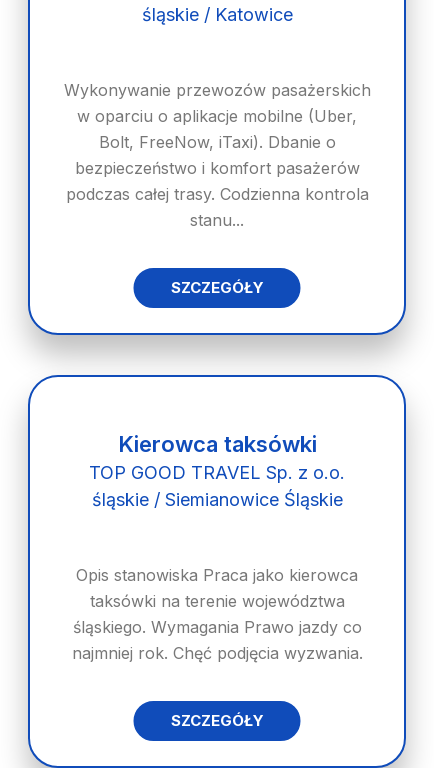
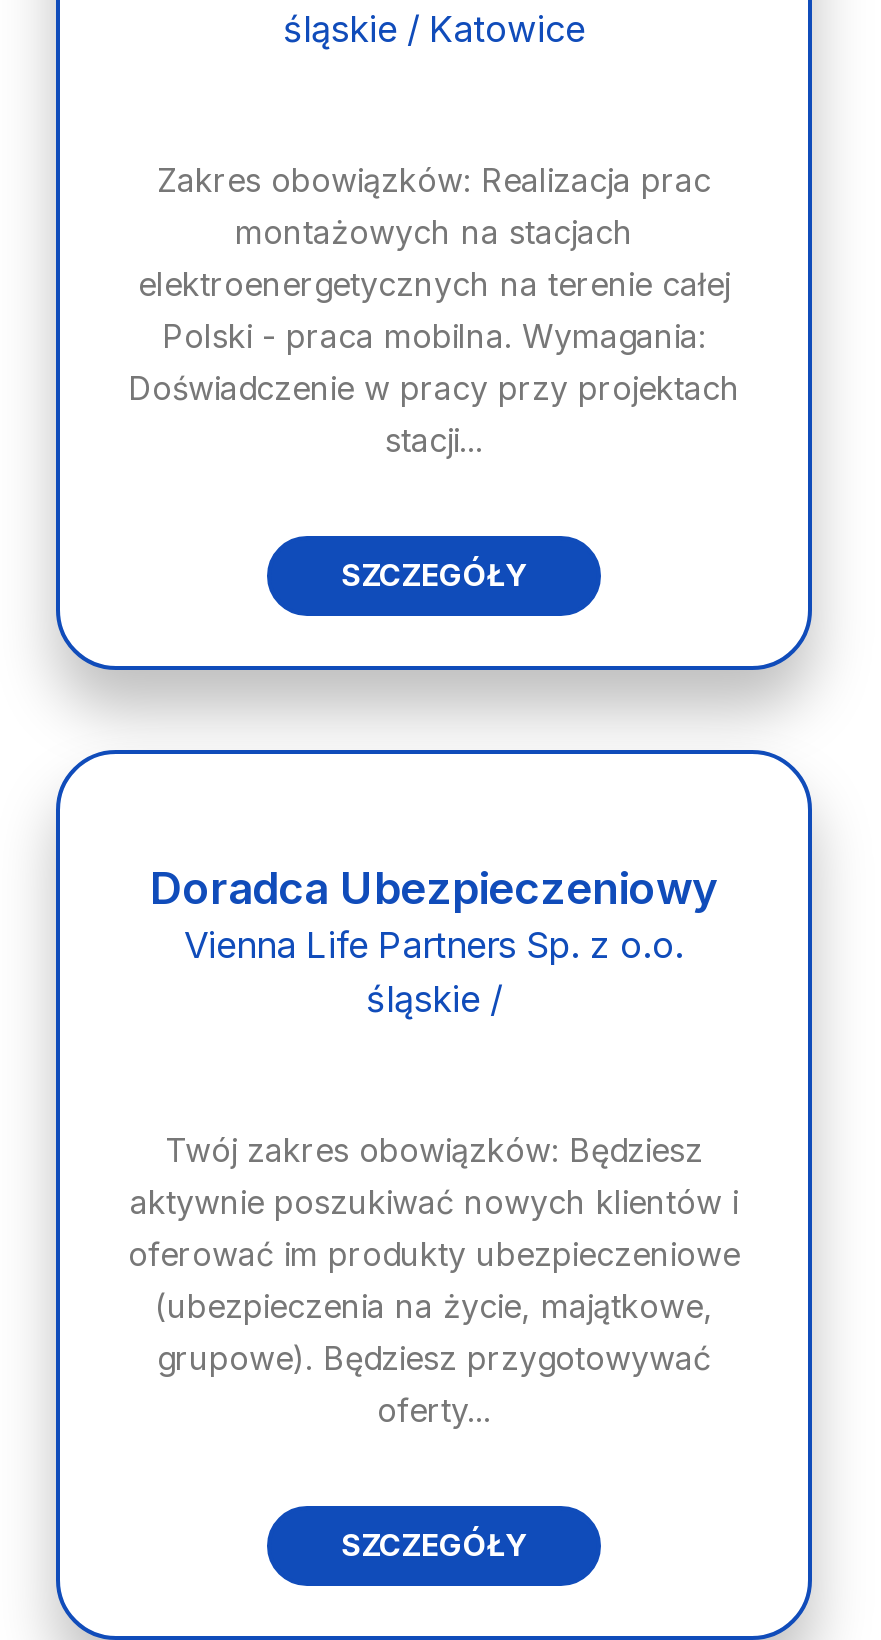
- Wykonywanie przewozów pasażerskich
- w oparciu o aplikacje mobilne (Uber,
- Bolt, FreeNow, iTaxi). Dbanie o
- bezpieczeństwo i komfort pasażerów
- podczas całej trasy. Codzienna kontrola
- stanu...
+ Zakres obowiązków: Realizacja prac
+ montażowych na stacjach
+ elektroenergetycznych na terenie całej
+ Polski - praca mobilna. Wymagania:
+ Doświadczenie w pracy przy projektach
+ stacji...

- Kierowca taksówki
- TOP GOOD TRAVEL Sp. z o.o.
- śląskie / Siemianowice Śląskie
+ Doradca Ubezpieczeniowy
+ Vienna Life Partners Sp. z o.o.
+ śląskie /

- Opis stanowiska Praca jako kierowca
- taksówki na terenie województwa
- śląskiego. Wymagania Prawo jazdy co
- najmniej rok. Chęć podjęcia wyzwania.
+ Twój zakres obowiązków: Będziesz
+ aktywnie poszukiwać nowych klientów i
+ oferować im produkty ubezpieczeniowe
+ (ubezpieczenia na życie, majątkowe,
+ grupowe). Będziesz przygotowywać
+ oferty...
